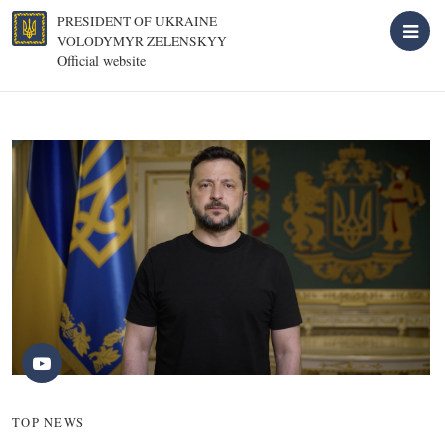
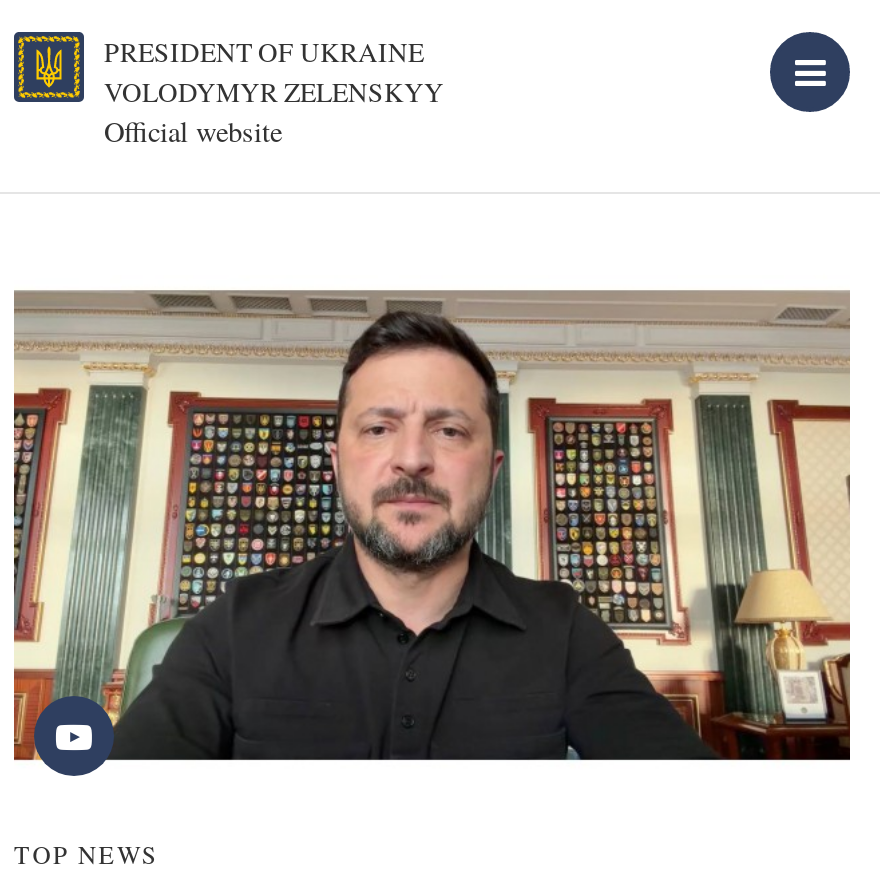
- [image]
+ [image]
